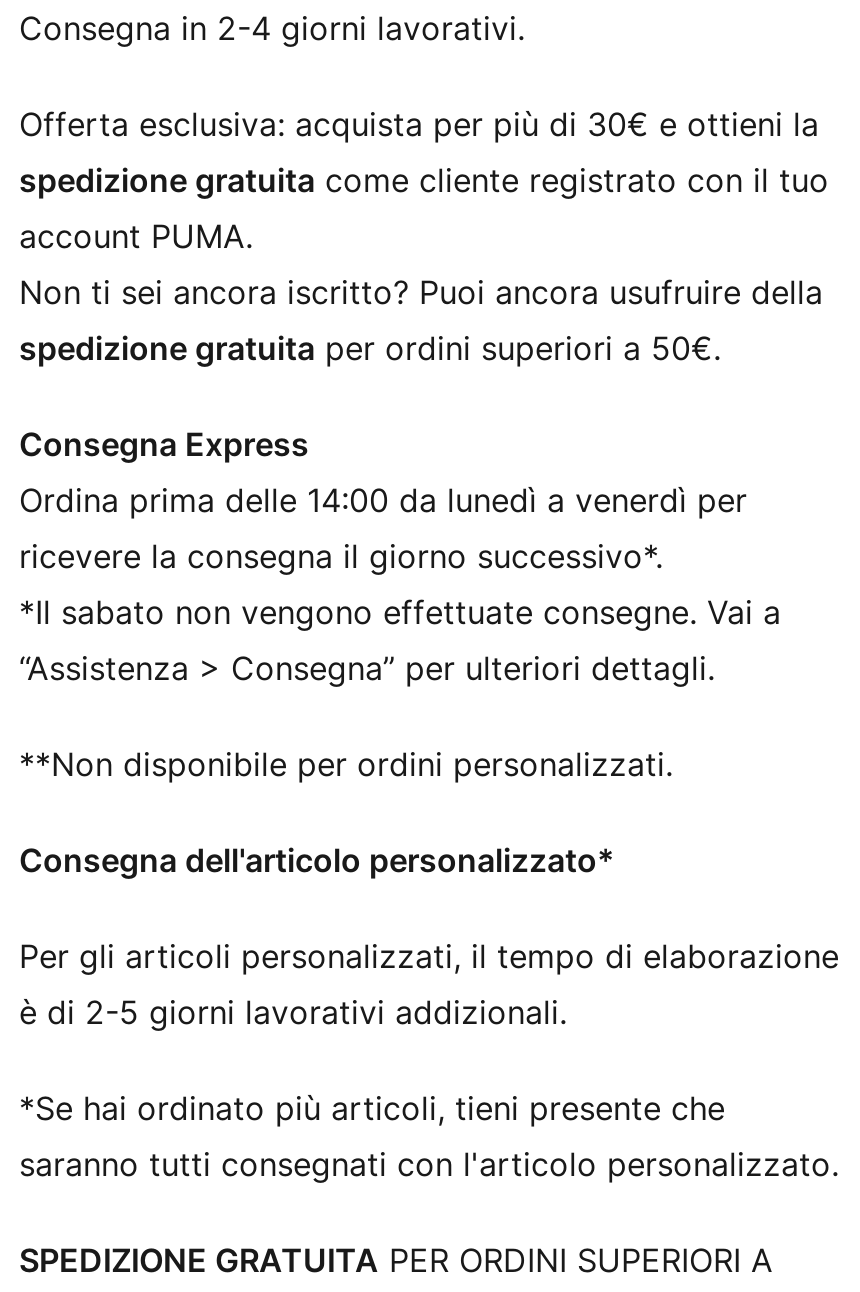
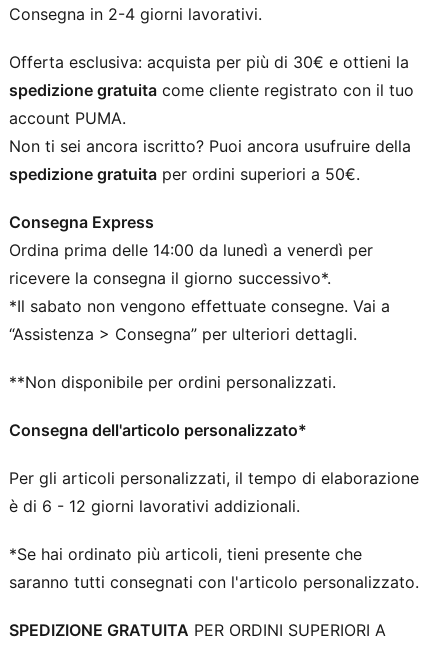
- è di 2-5 giorni lavorativi addizionali.
+ è di 6 - 12 giorni lavorativi addizionali.
